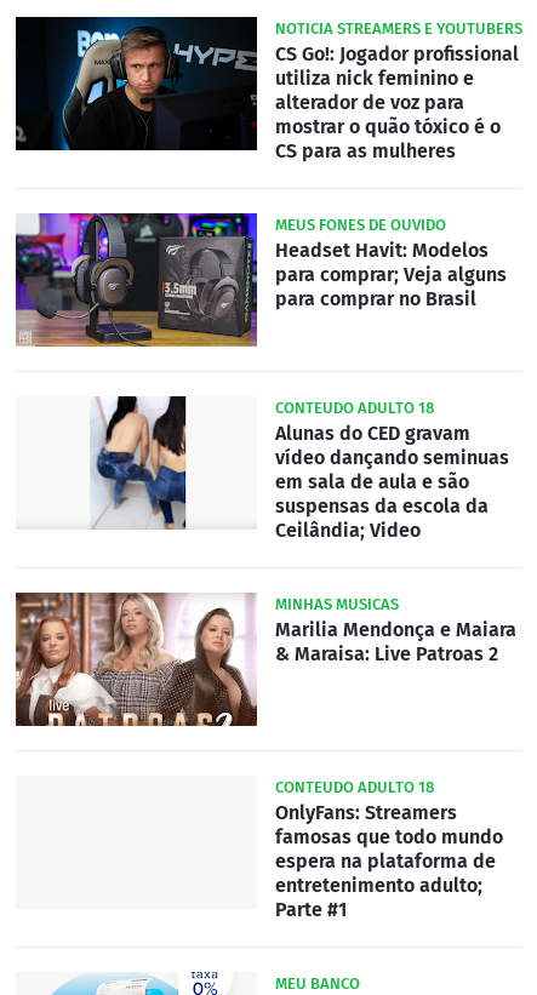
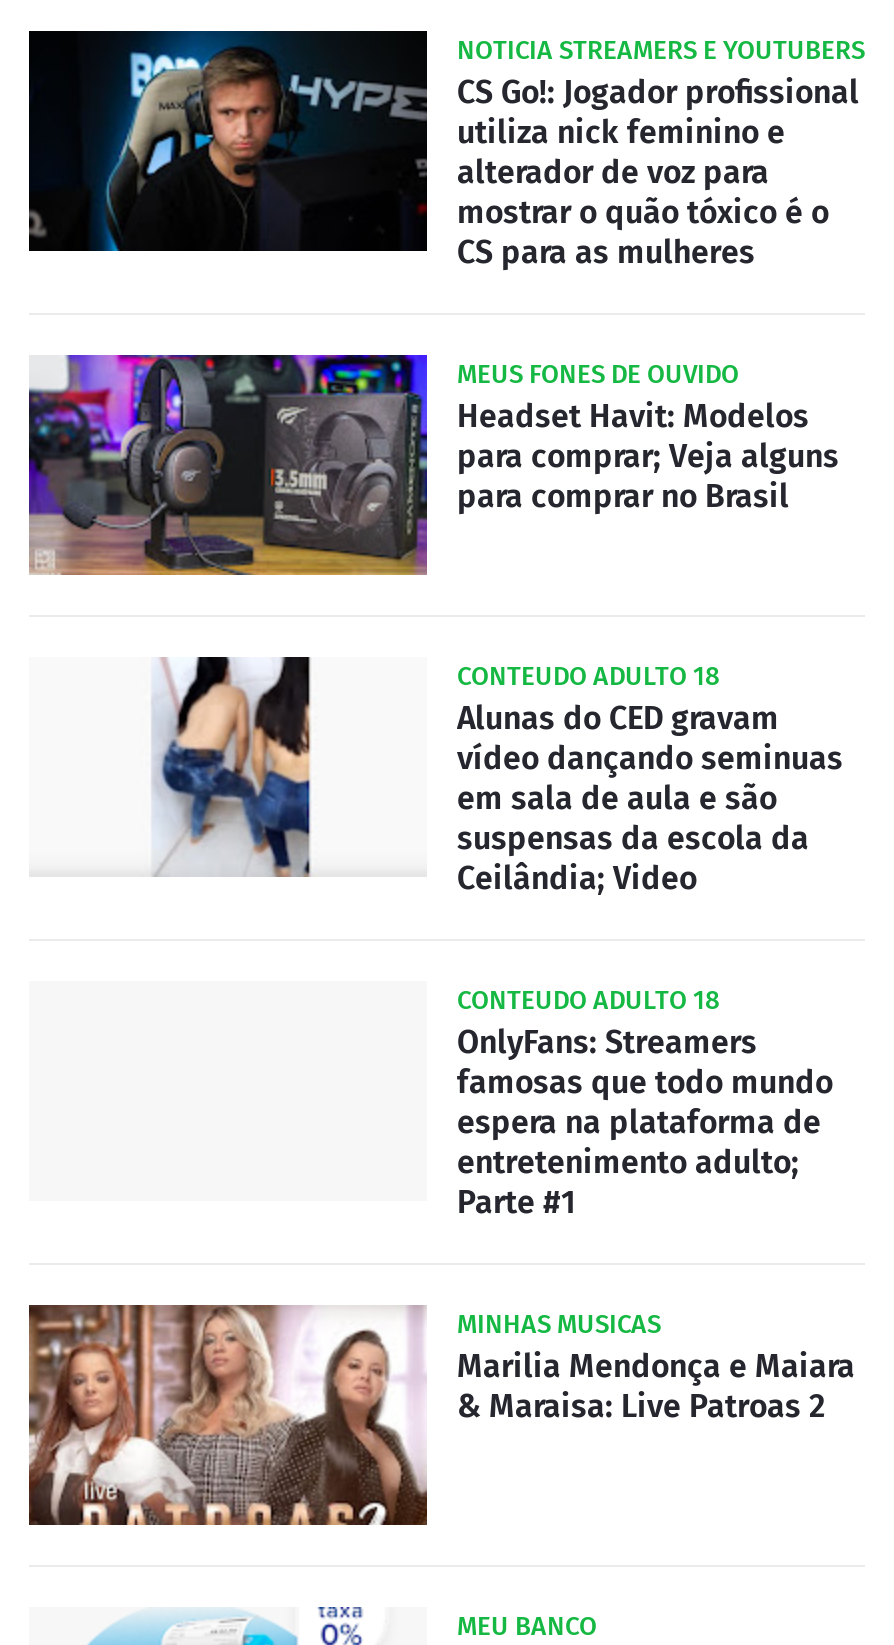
moved down: [image] | MINHAS MUSICAS | Marilia Mendonça e Maiara | & Maraisa: Live Patroas 2

moved up: CONTEUDO ADULTO 18 | OnlyFans: Streamers | famosas que todo mundo | espera na plataforma de | entretenimento adulto; | Parte #1
